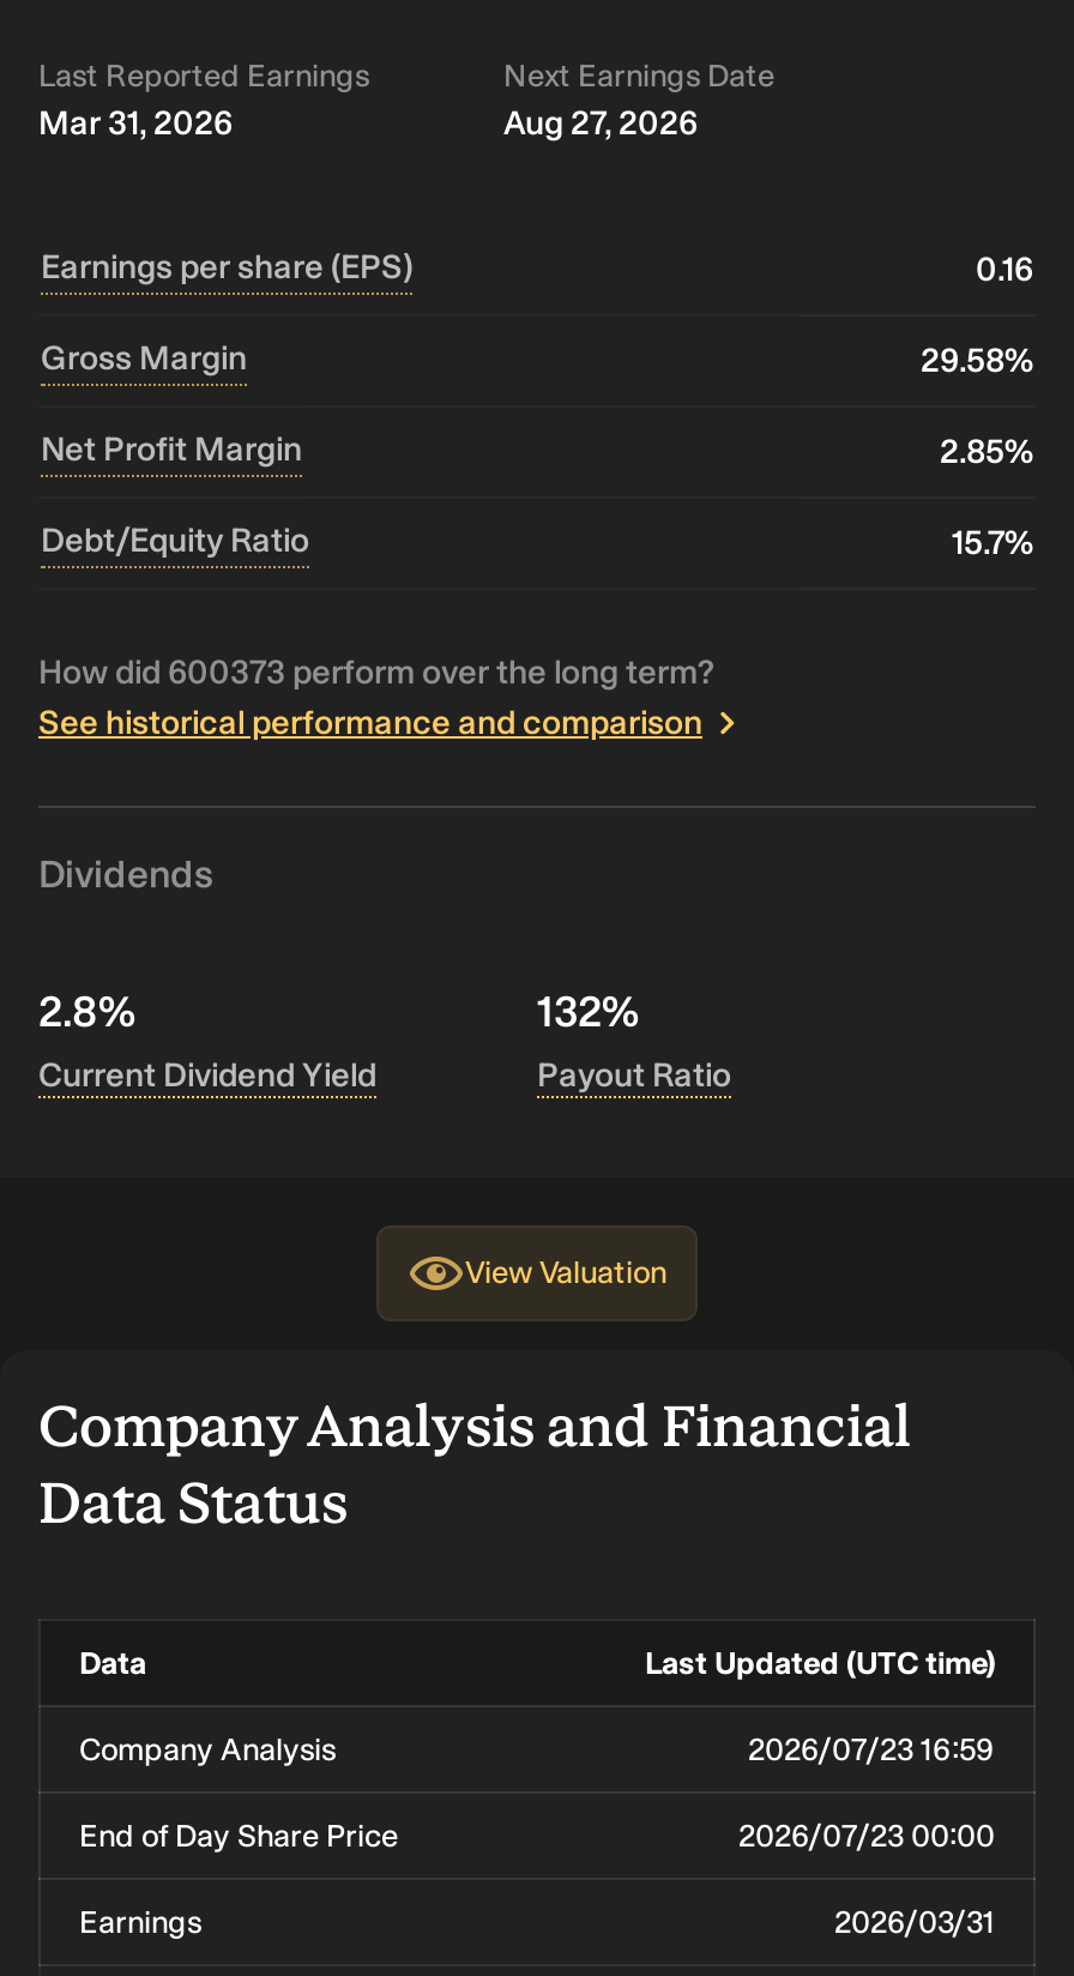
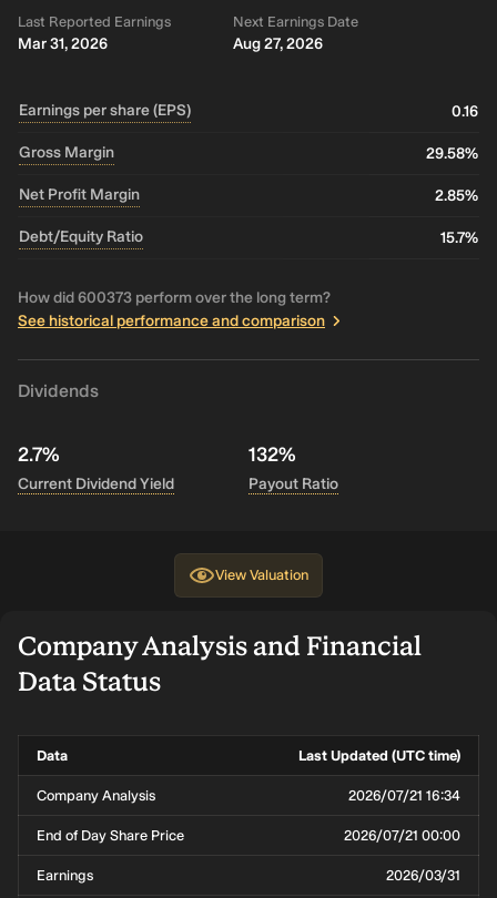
- 2.8%
+ 2.7%

- 2026/07/23 16:59
+ 2026/07/21 16:34

- 2026/07/23 00:00
+ 2026/07/21 00:00
